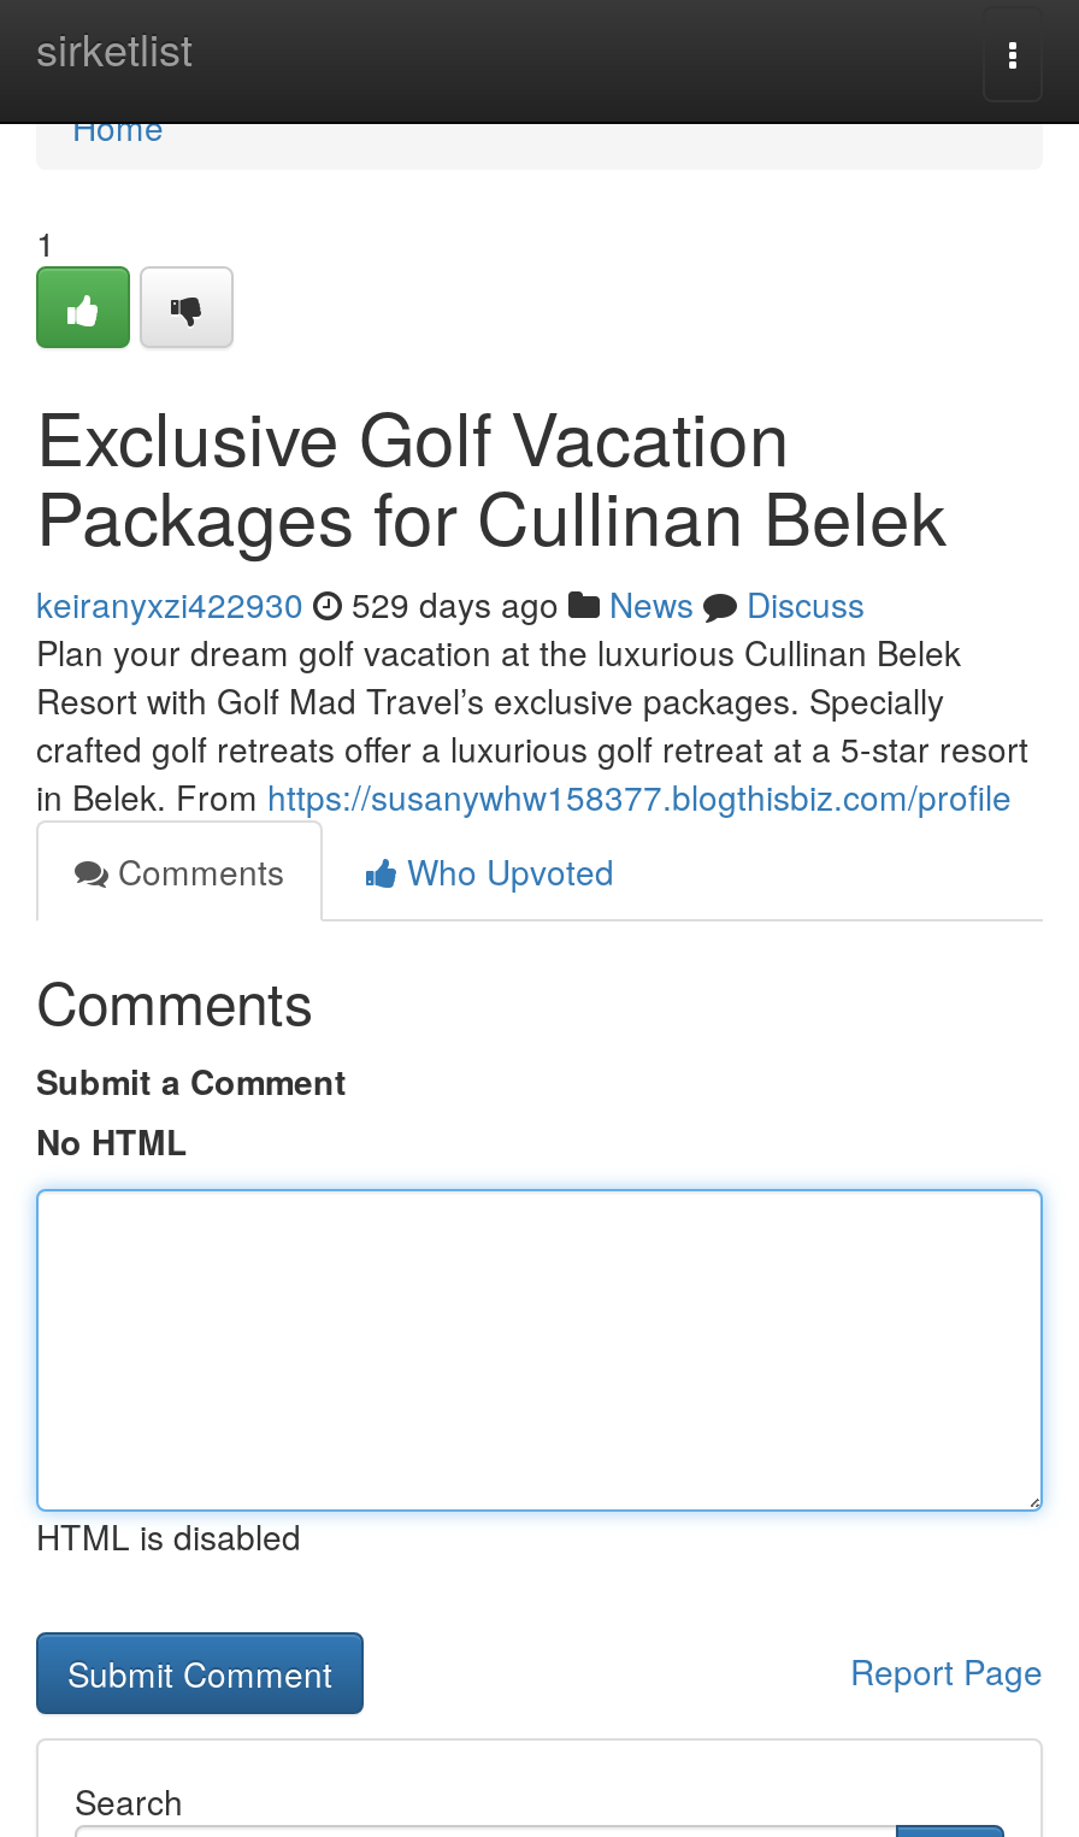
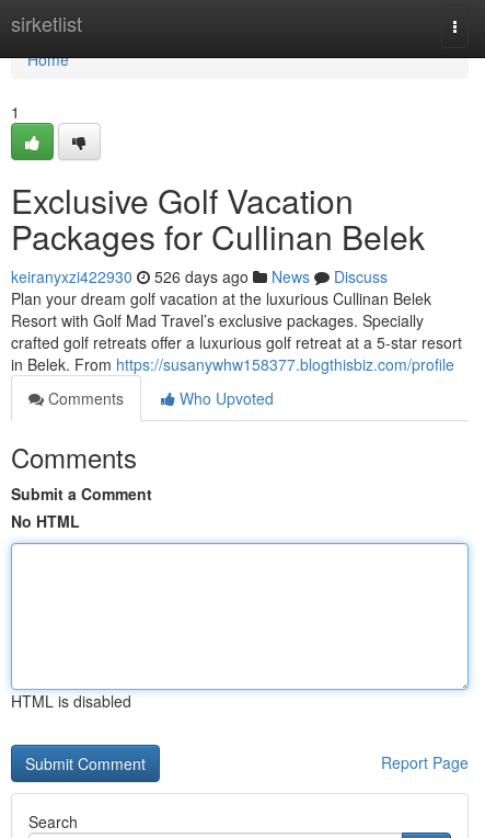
- keiranyxzi422930 529 days ago News Discuss
+ keiranyxzi422930 526 days ago News Discuss
